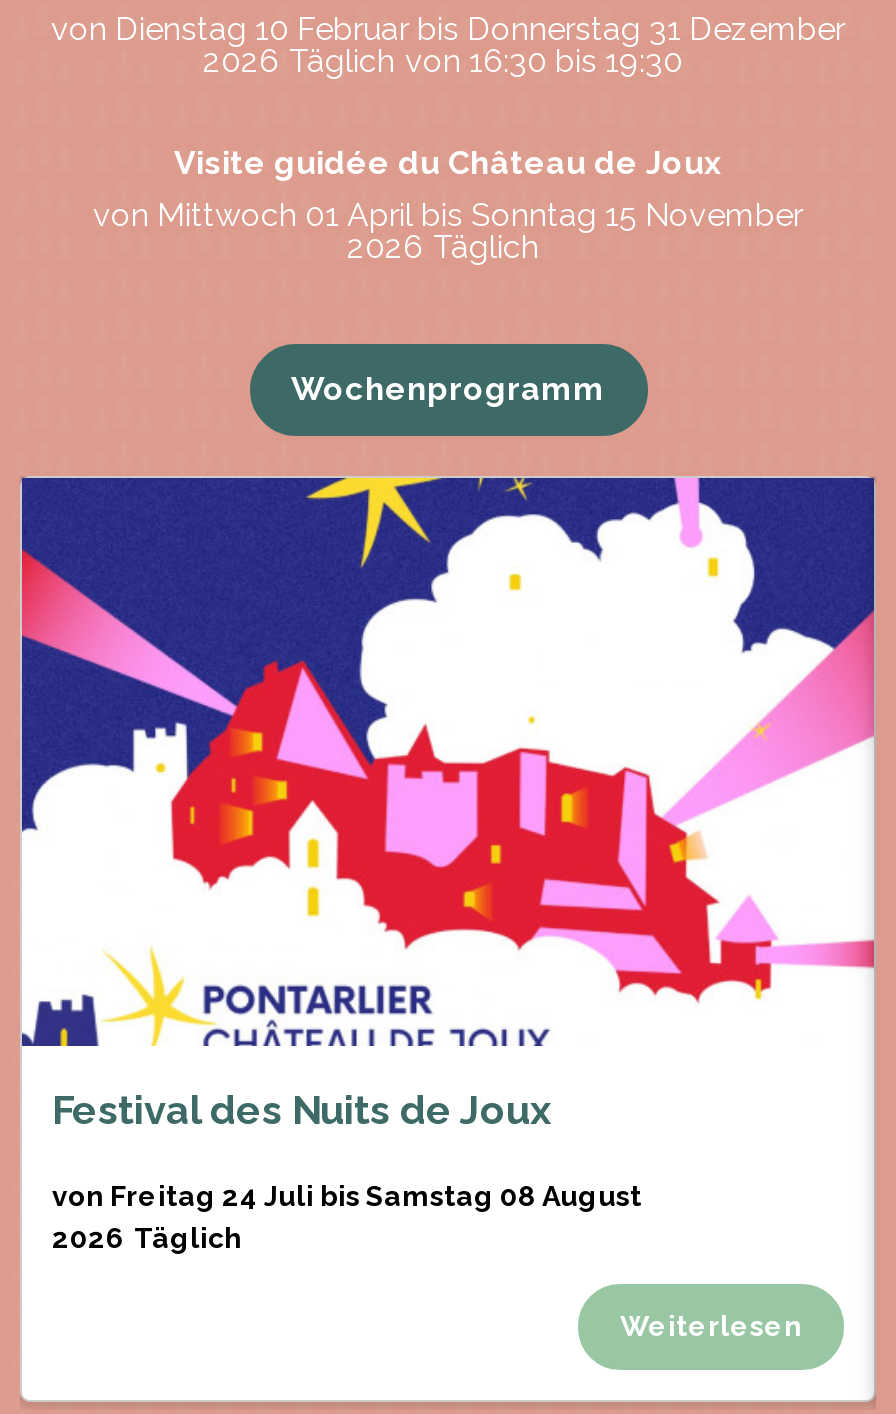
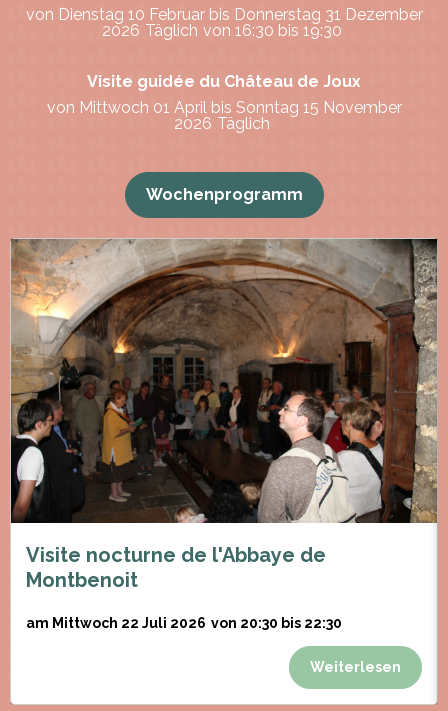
- [image]
- Festival des Nuits de Joux
+ [image]
+ Visite nocturne de l'Abbaye de
+ Montbenoit

- von Freitag 24 Juli bis Samstag 08 August
- 2026 Täglich
+ am Mittwoch 22 Juli 2026 von 20:30 bis 22:30
